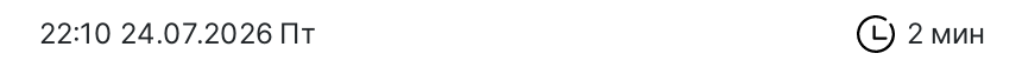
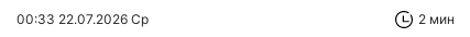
- 22:10 24.07.2026 Пт
+ 00:33 22.07.2026 Ср
